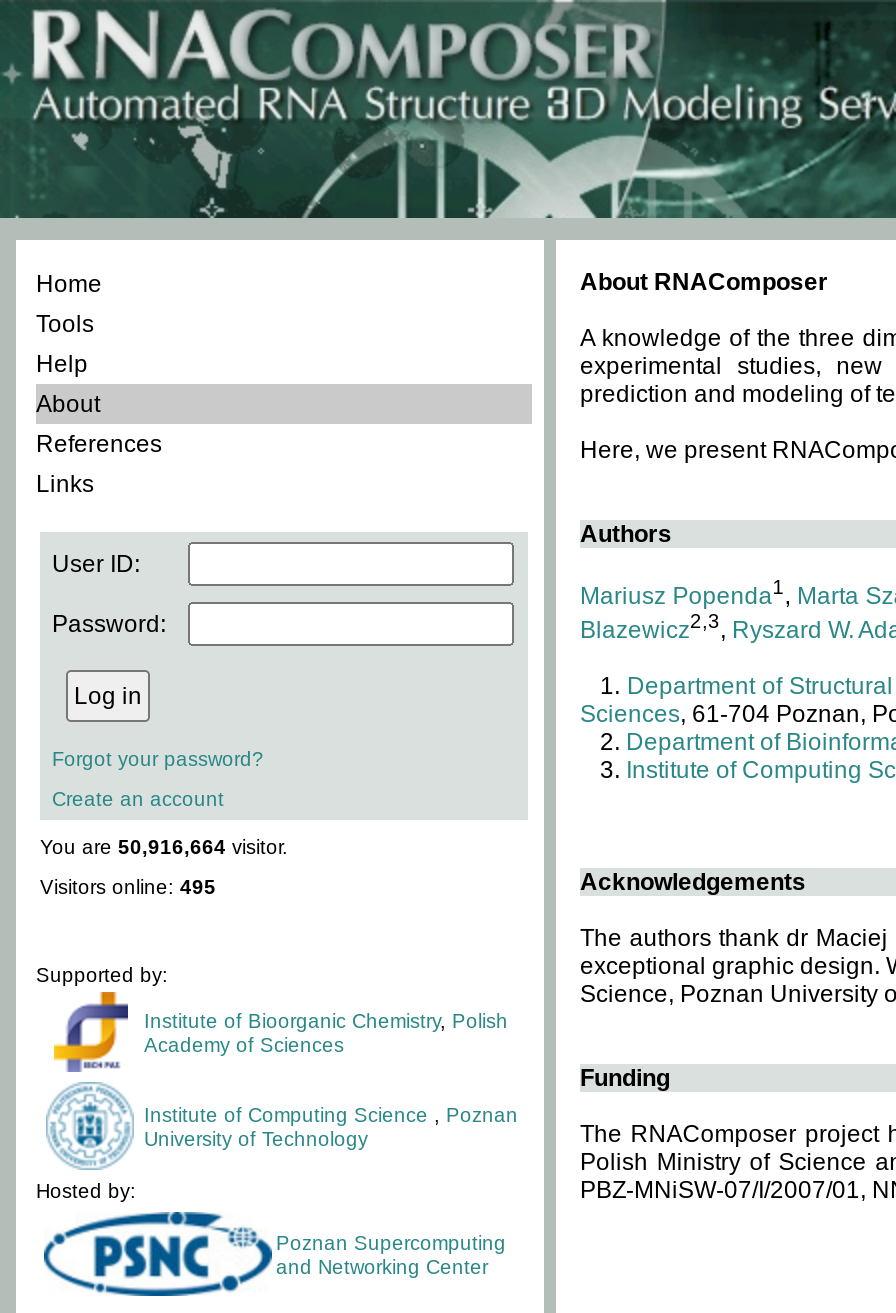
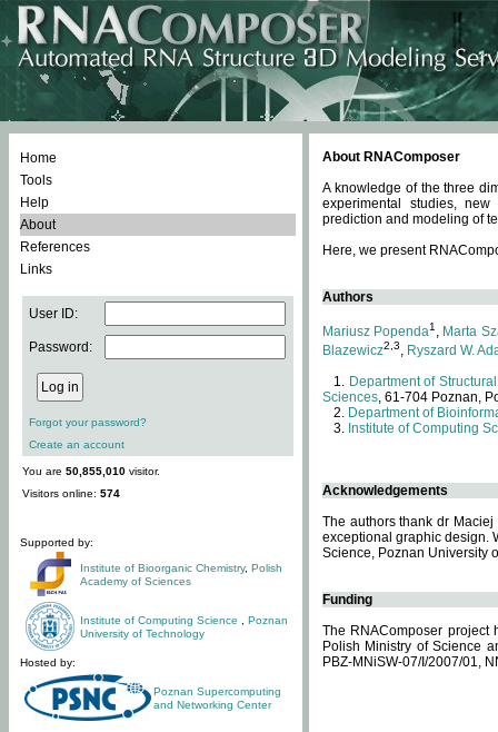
- You are 50,916,664 visitor.
+ You are 50,855,010 visitor.

- Visitors online: 495
+ Visitors online: 574
